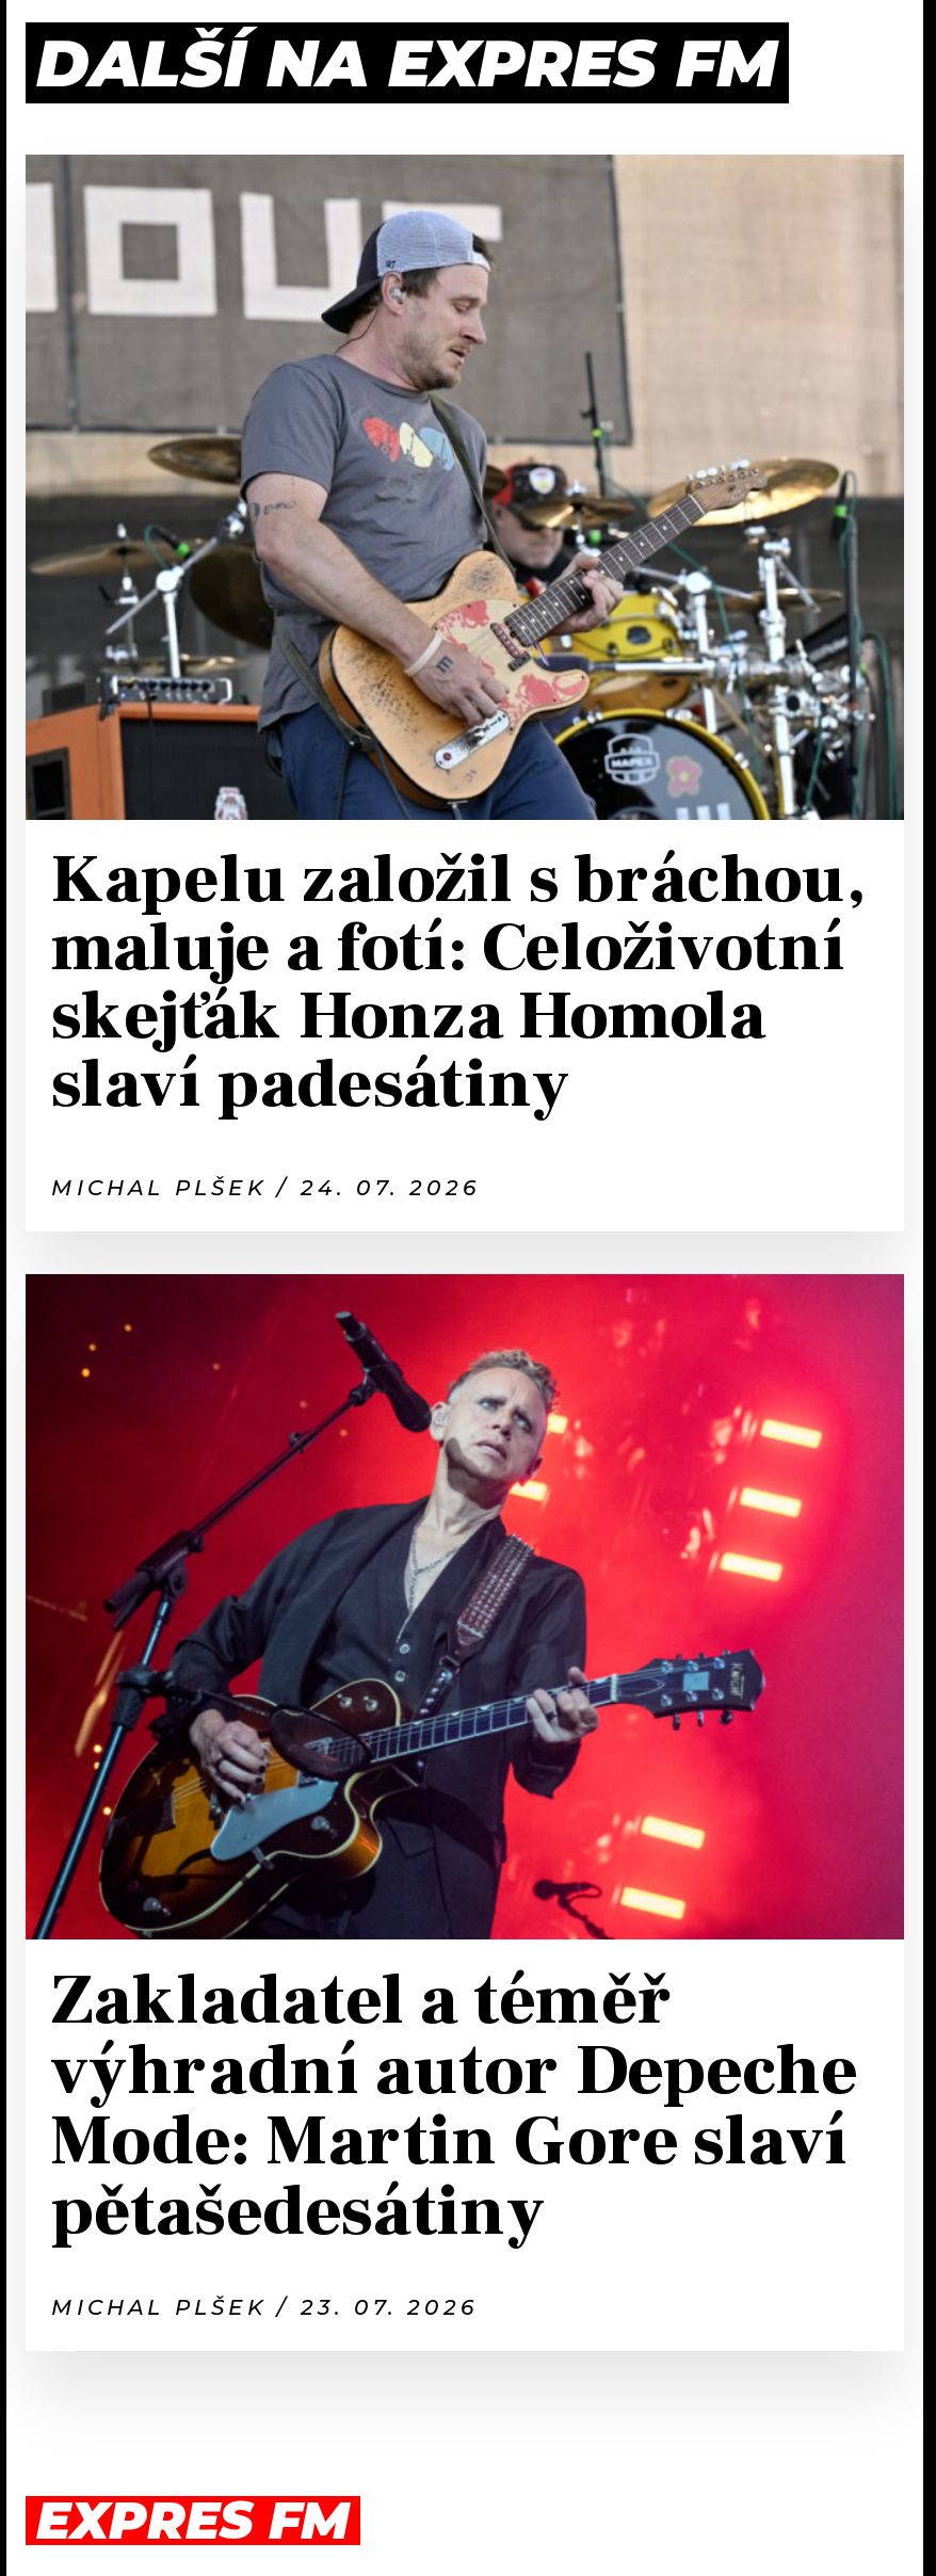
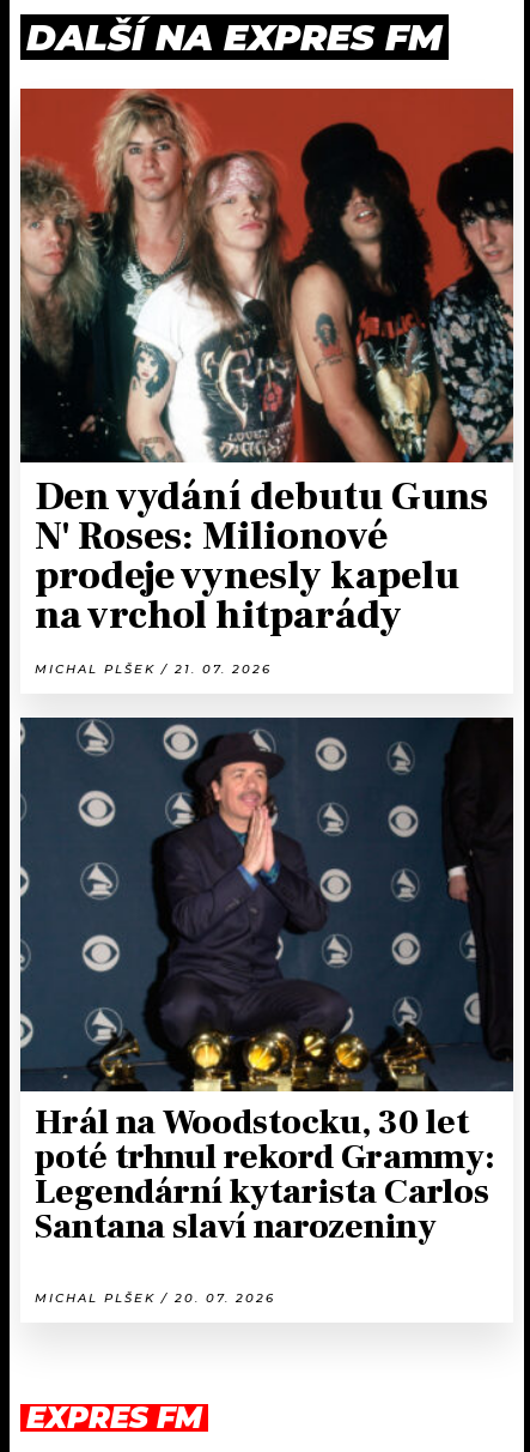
- [image]
- Kapelu založil s bráchou,
- maluje a fotí: Celoživotní
- skejťák Honza Homola
- slaví padesátiny
+ [image]
+ Den vydání debutu Guns
+ N' Roses: Milionové
+ prodeje vynesly kapelu
+ na vrchol hitparády
+ MICHAL PLŠEK / 21. 07. 2026

- MICHAL PLŠEK / 24. 07. 2026
+ Hrál na Woodstocku, 30 let
+ poté trhnul rekord Grammy:
+ Legendární kytarista Carlos
+ Santana slaví narozeniny

- [image]
+ [image]

- Zakladatel a téměř
- výhradní autor Depeche
- Mode: Martin Gore slaví
- pětašedesátiny
- MICHAL PLŠEK / 23. 07. 2026
+ MICHAL PLŠEK / 20. 07. 2026
